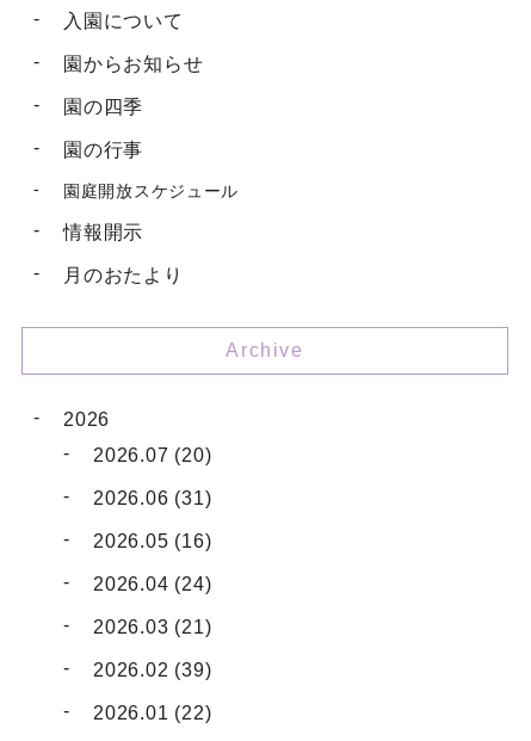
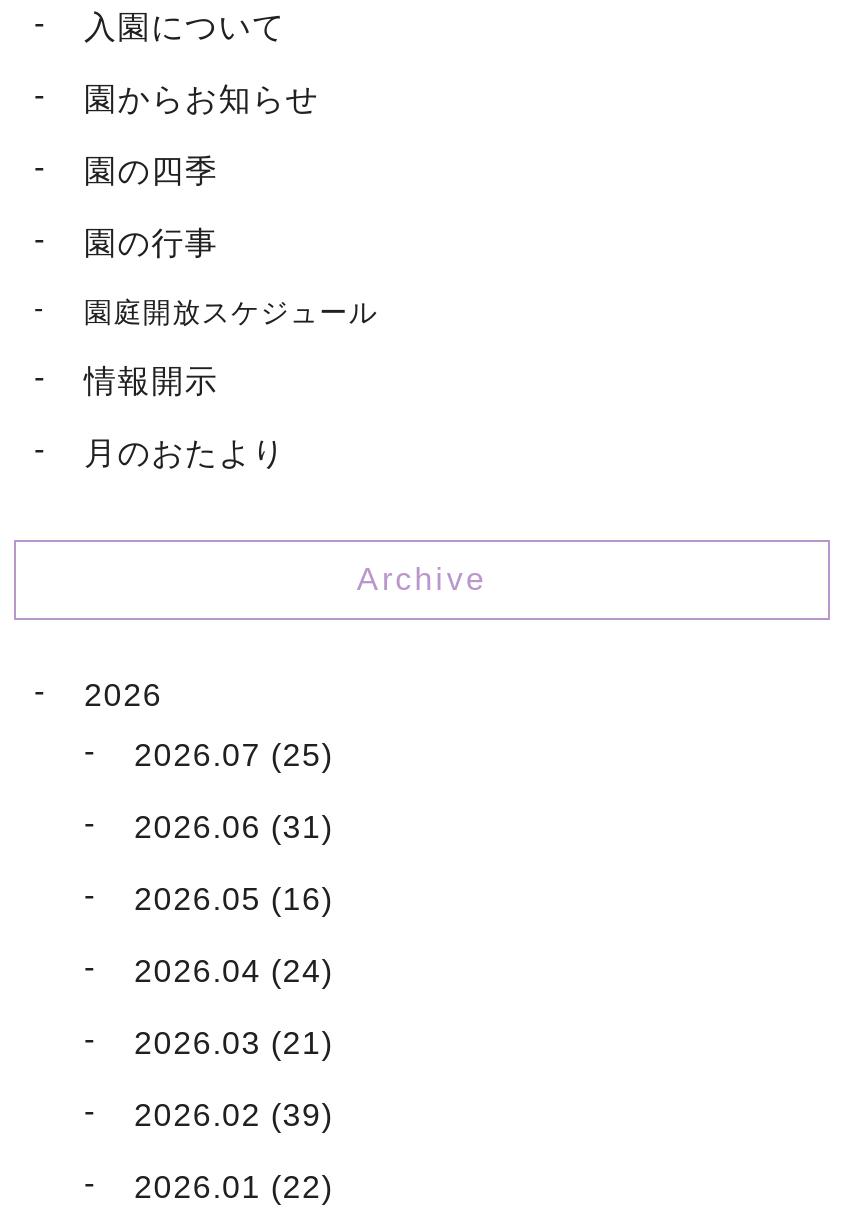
- 2026.07 (20)
+ 2026.07 (25)
